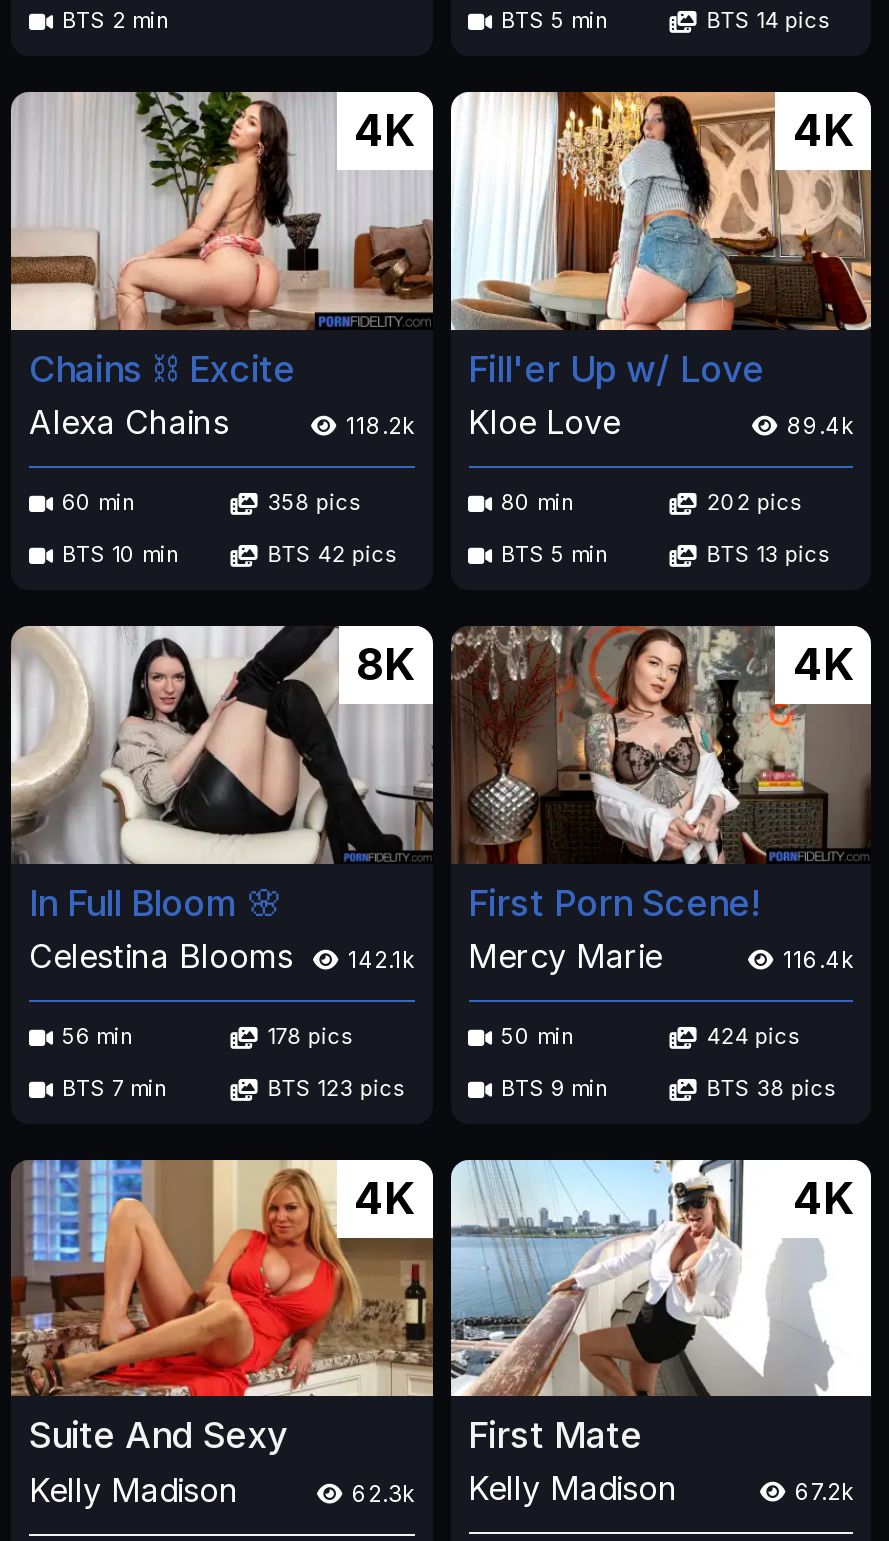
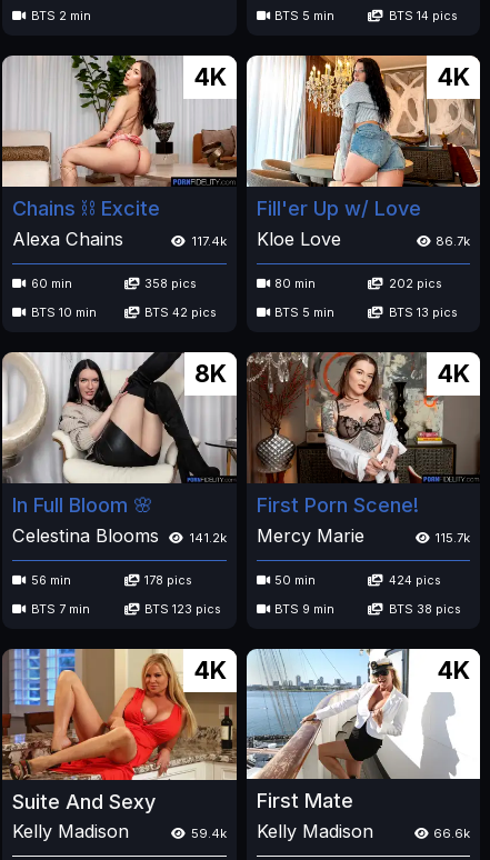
- 118.2k Kloe Love
+ 117.4k Kloe Love

- 89.4k
+ 86.7k

- Celestina Blooms 142.1k Mercy Marie
+ Celestina Blooms 141.2k Mercy Marie

- 116.4k
+ 115.7k

- 62.3k Kelly Madison
+ 59.4k Kelly Madison

- 67.2k
+ 66.6k
